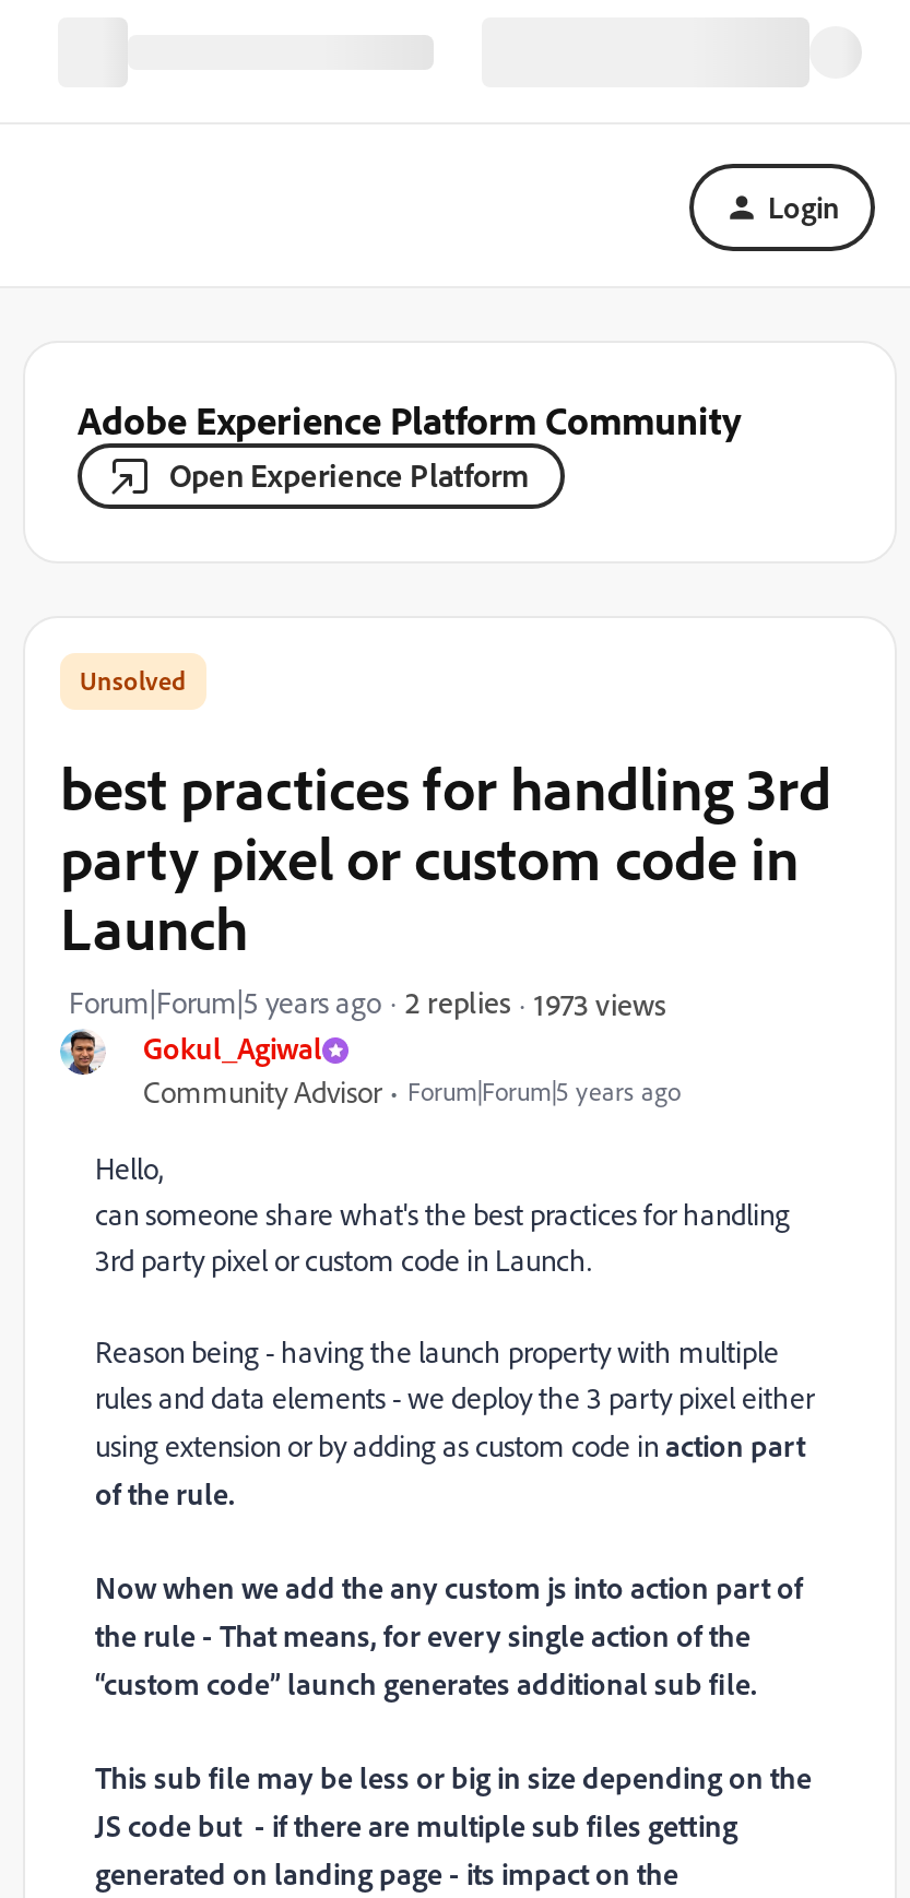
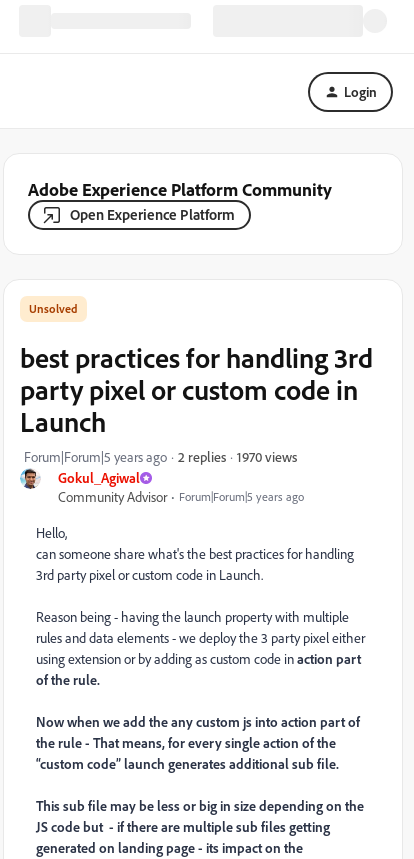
- 1973 views
+ 1970 views
